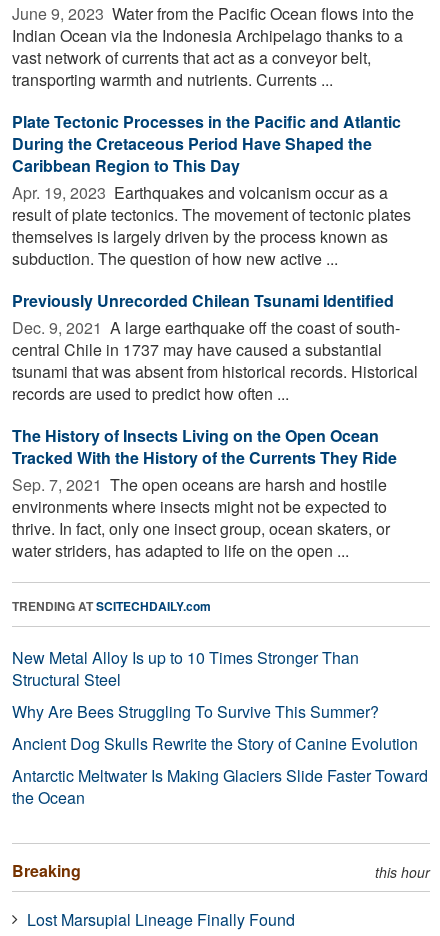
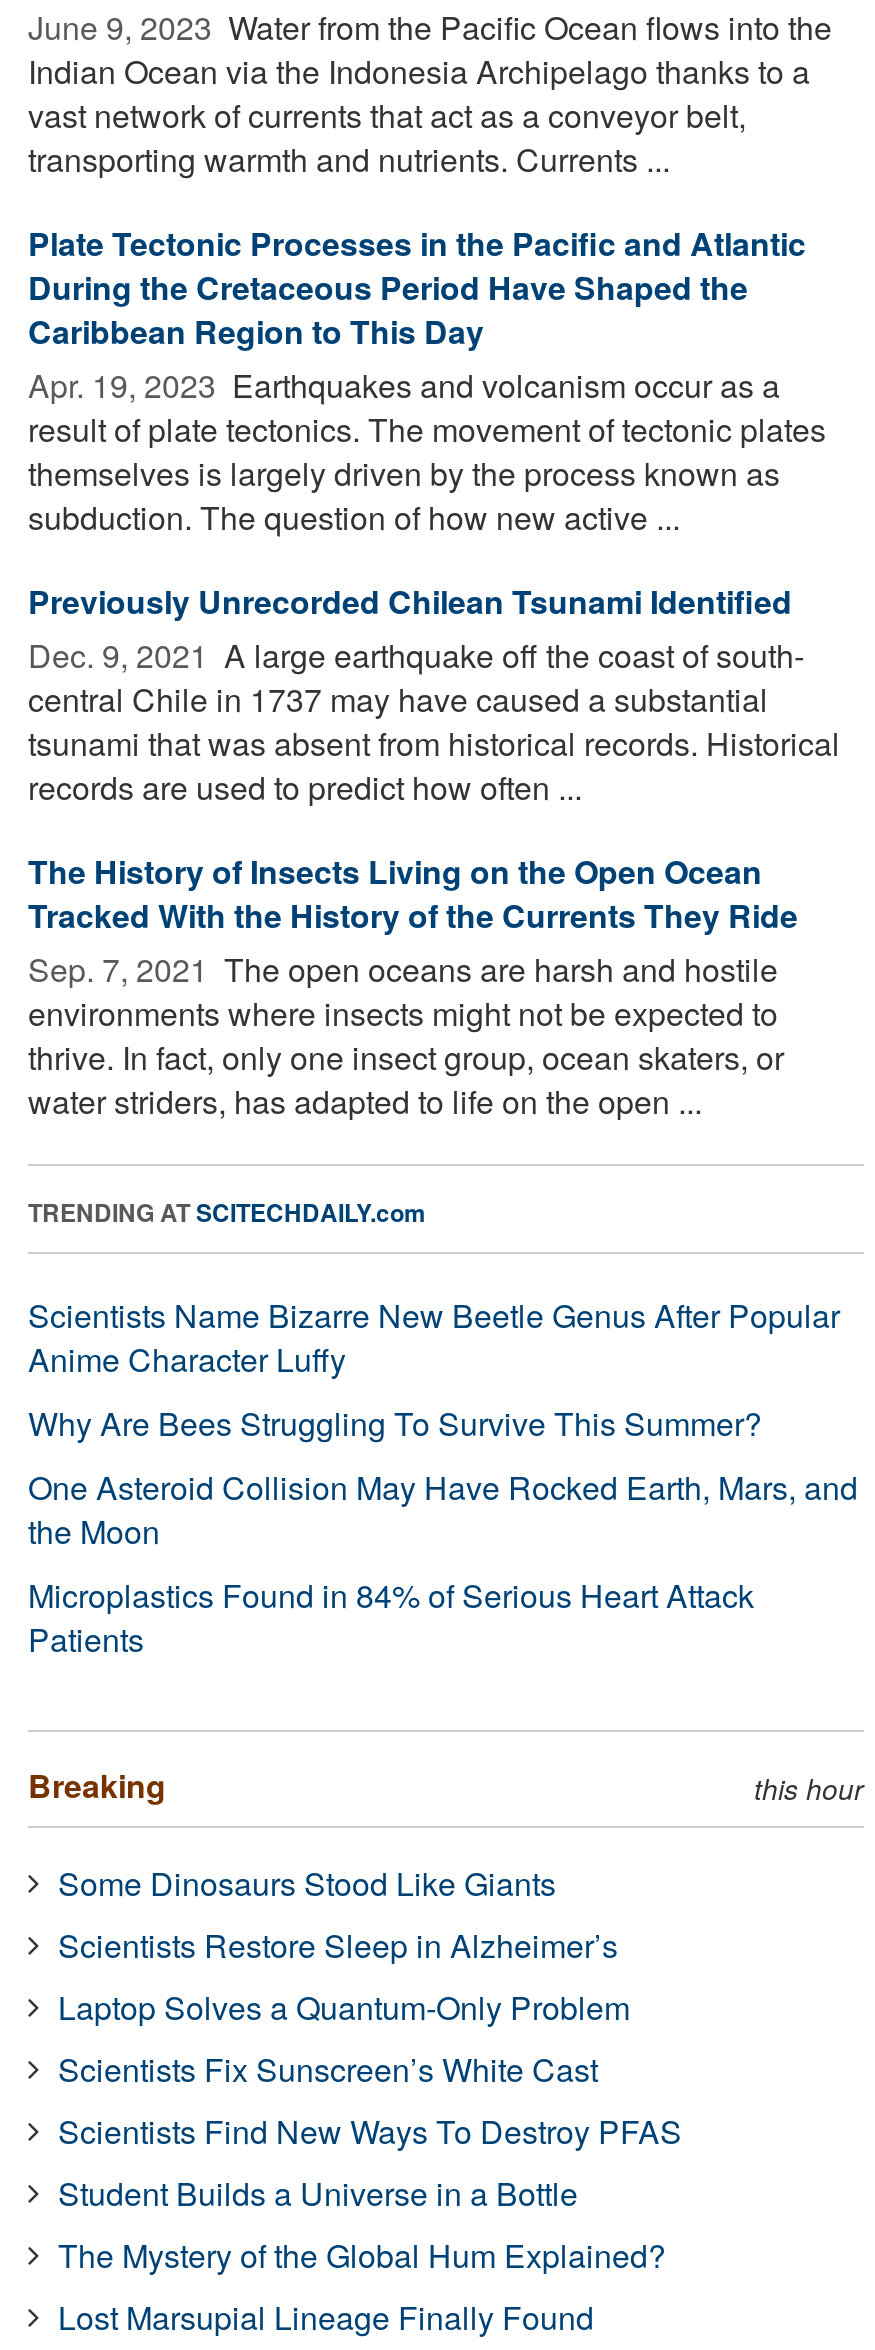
- New Metal Alloy Is up to 10 Times Stronger Than
- Structural Steel
+ Scientists Name Bizarre New Beetle Genus After Popular
+ Anime Character Luffy

- Ancient Dog Skulls Rewrite the Story of Canine Evolution
- Antarctic Meltwater Is Making Glaciers Slide Faster Toward
- the Ocean
+ One Asteroid Collision May Have Rocked Earth, Mars, and
+ the Moon
+ Microplastics Found in 84% of Serious Heart Attack
+ Patients

+ Some Dinosaurs Stood Like Giants
+ Scientists Restore Sleep in Alzheimer’s
+ Laptop Solves a Quantum-Only Problem
+ Scientists Fix Sunscreen’s White Cast
+ Scientists Find New Ways To Destroy PFAS
+ Student Builds a Universe in a Bottle
+ The Mystery of the Global Hum Explained?
